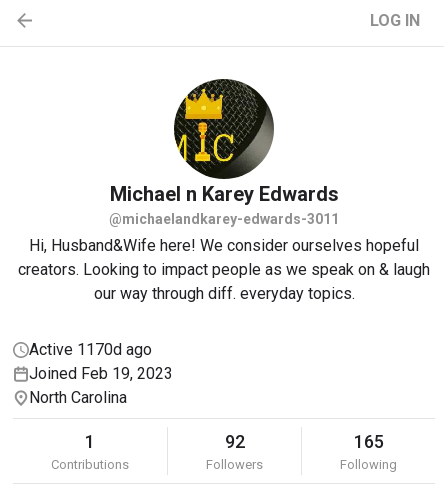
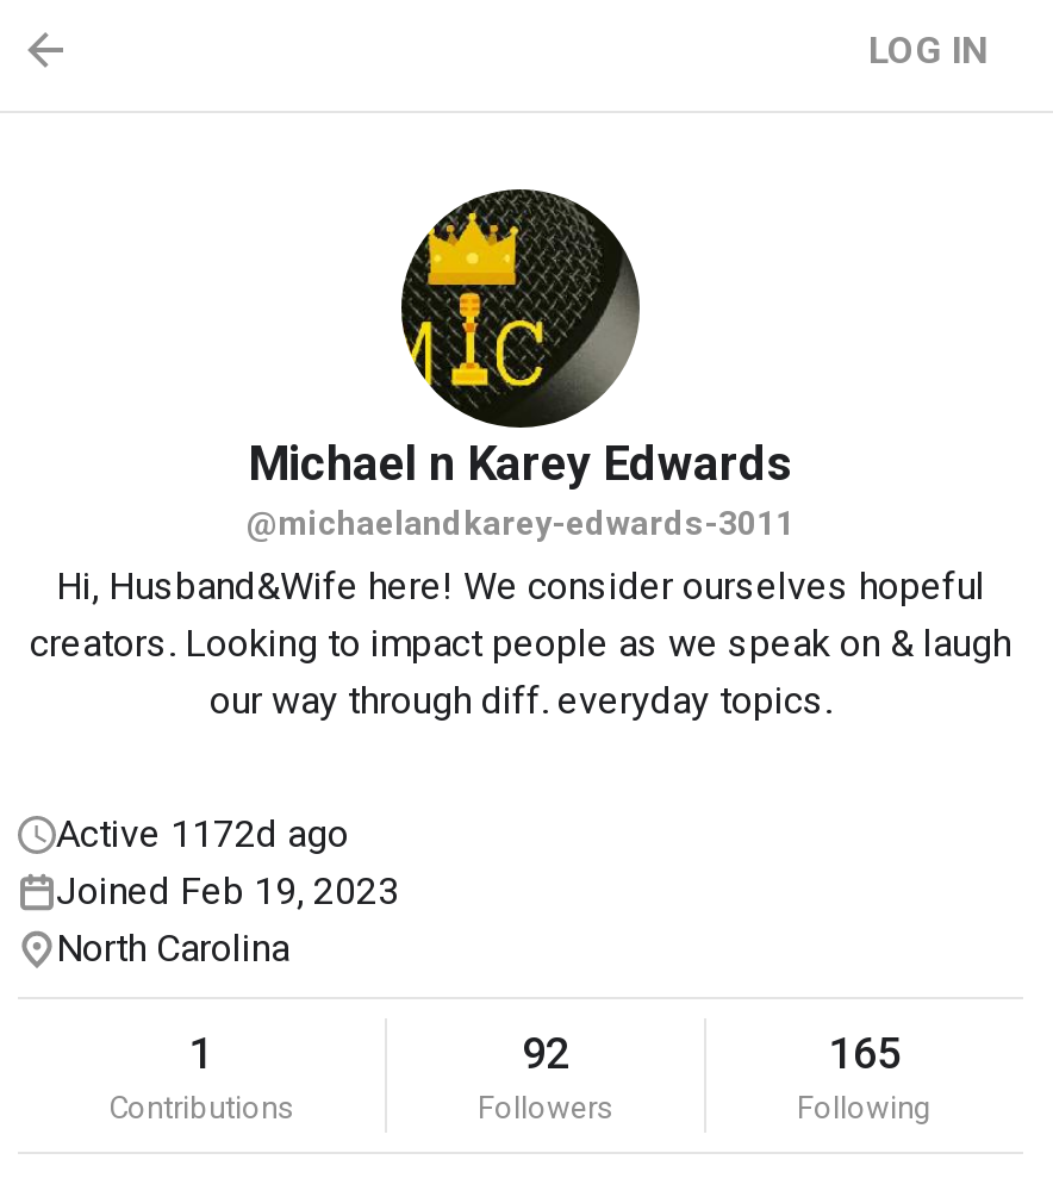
- Active 1170d ago
+ Active 1172d ago
